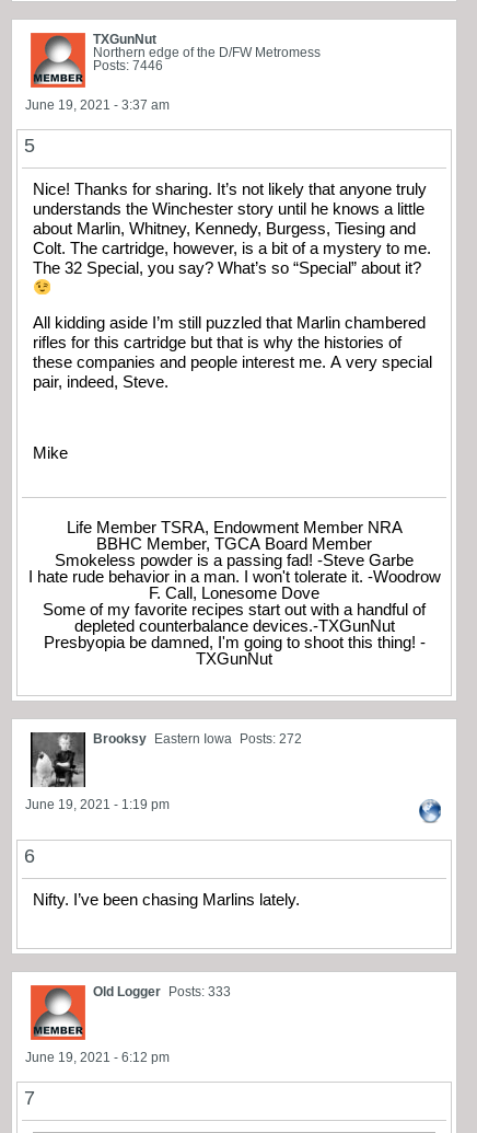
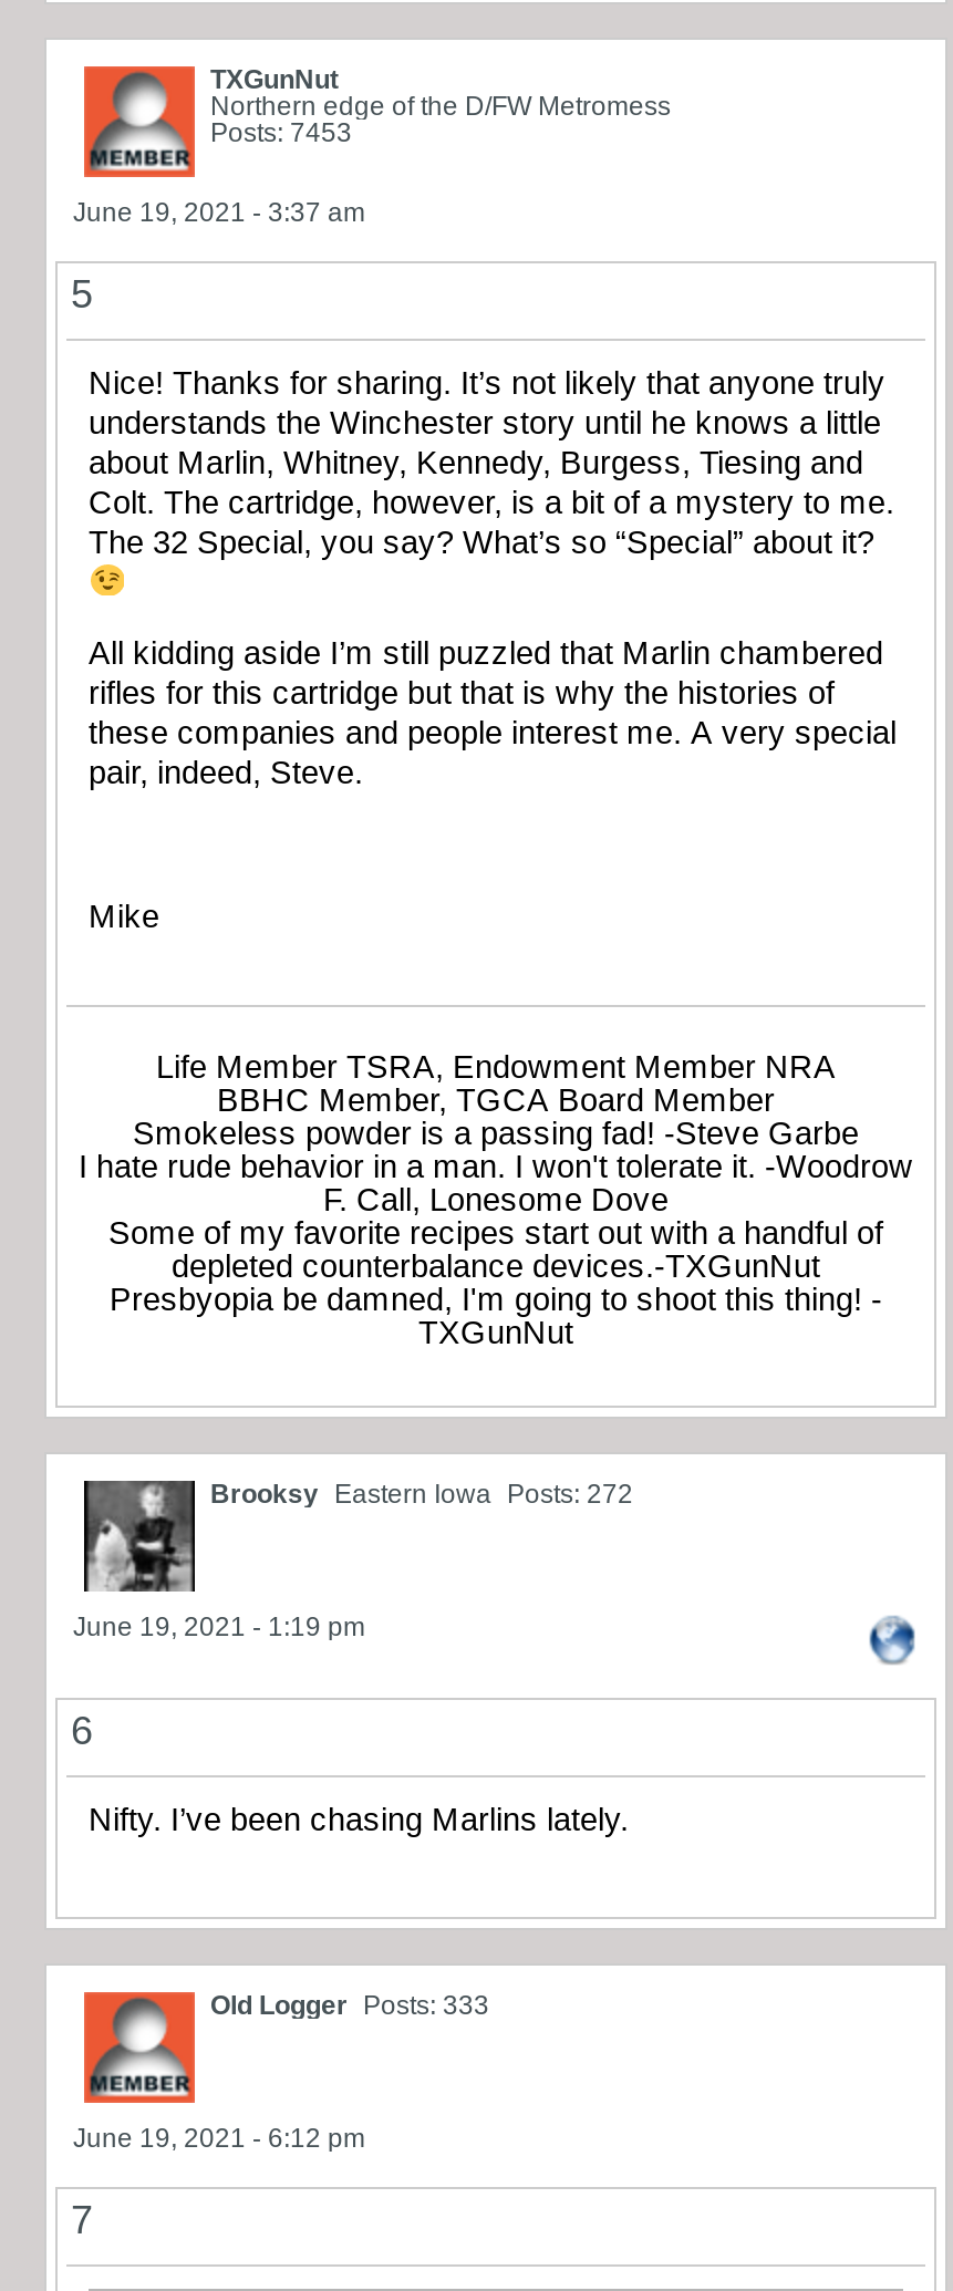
- Posts: 7446
+ Posts: 7453
